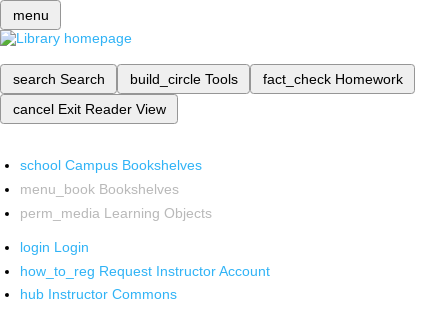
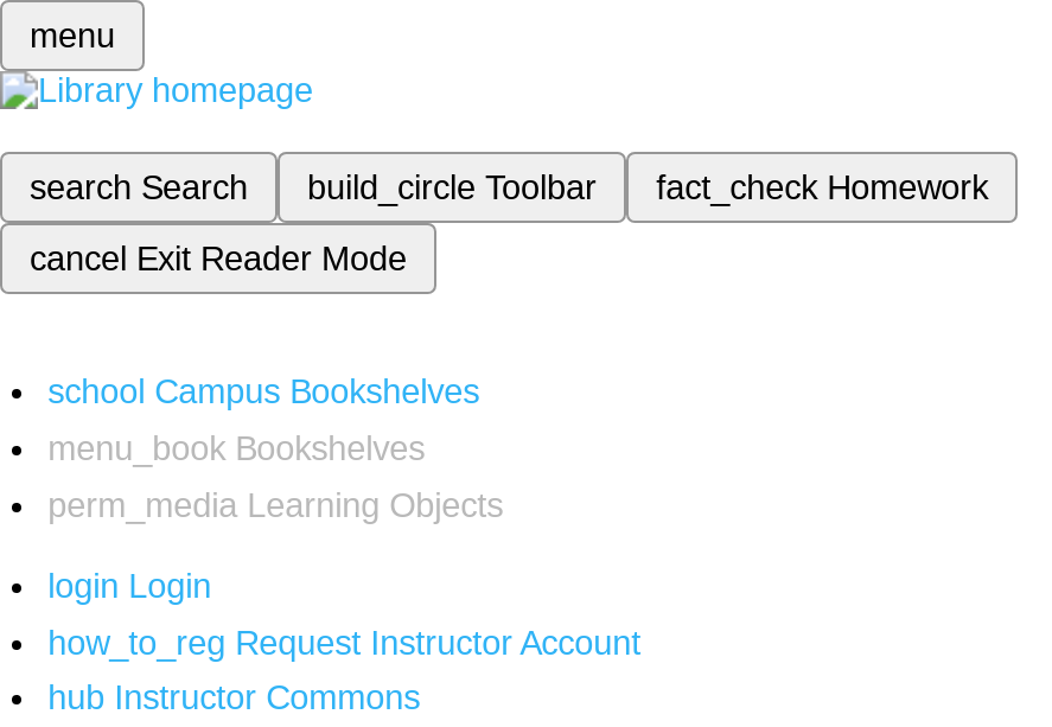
- build_circle Tools
+ build_circle Toolbar

- cancel Exit Reader View
+ cancel Exit Reader Mode
